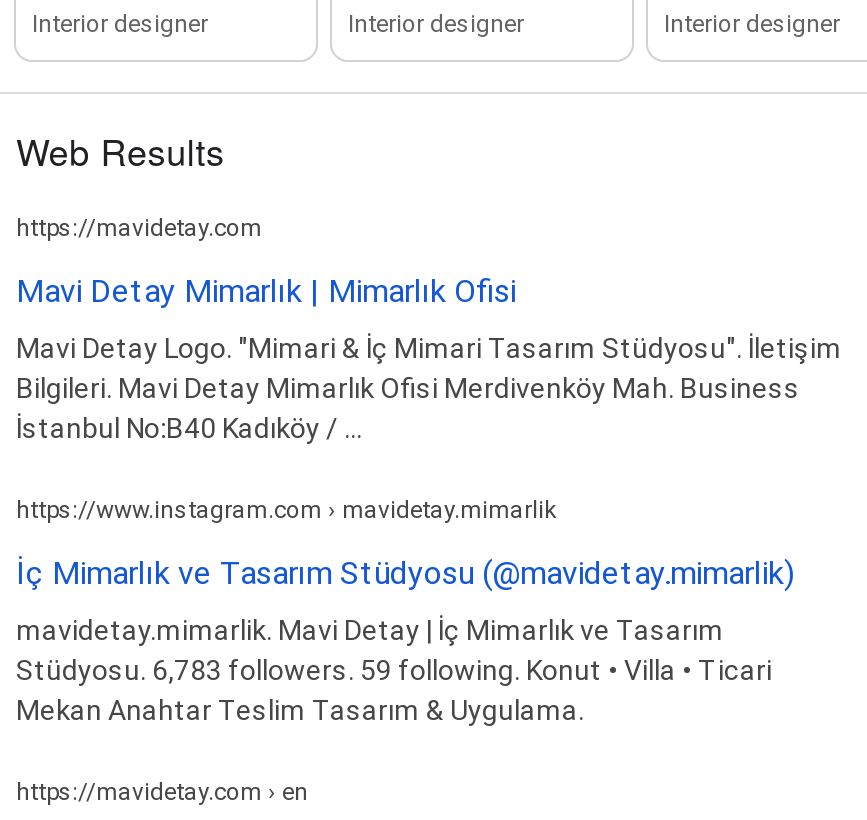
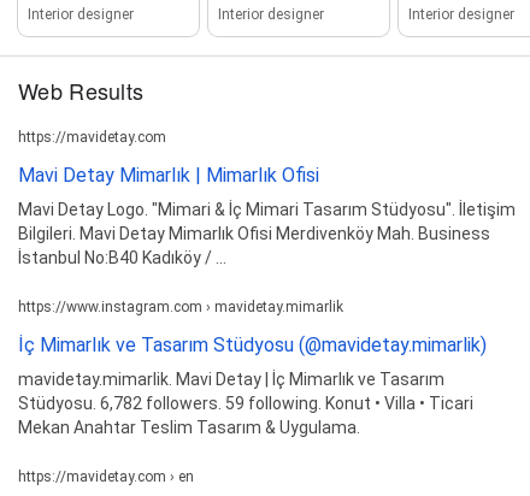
- Stüdyosu. 6,783 followers. 59 following. Konut • Villa • Ticari
+ Stüdyosu. 6,782 followers. 59 following. Konut • Villa • Ticari
